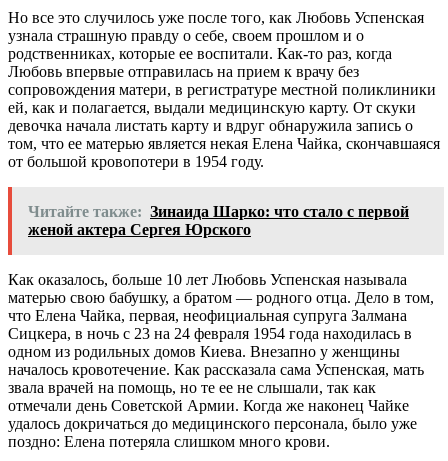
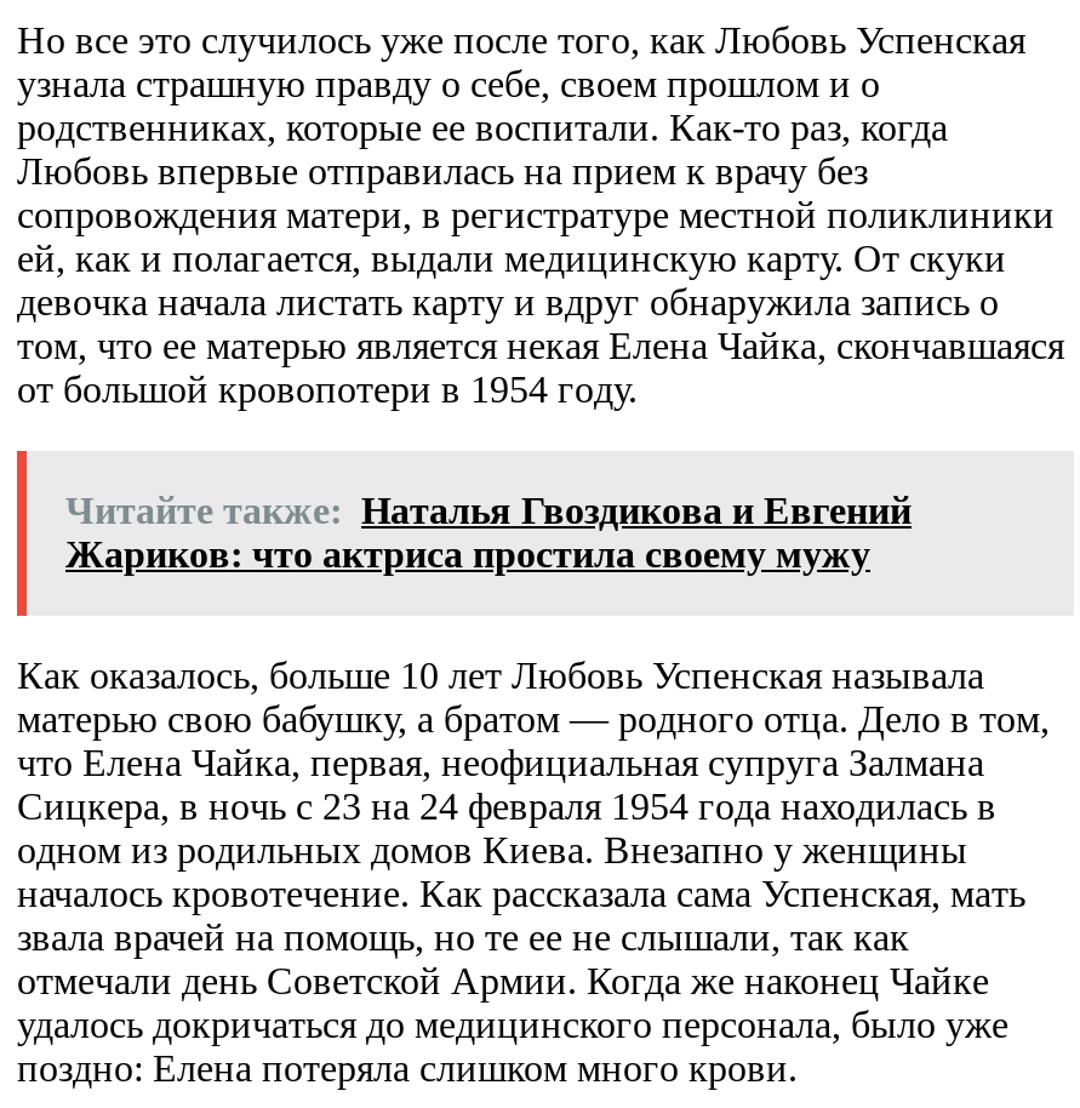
- Читайте также: Зинаида Шарко: что стало с первой
- женой актера Сергея Юрского
+ Читайте также: Наталья Гвоздикова и Евгений
+ Жариков: что актриса простила своему мужу
